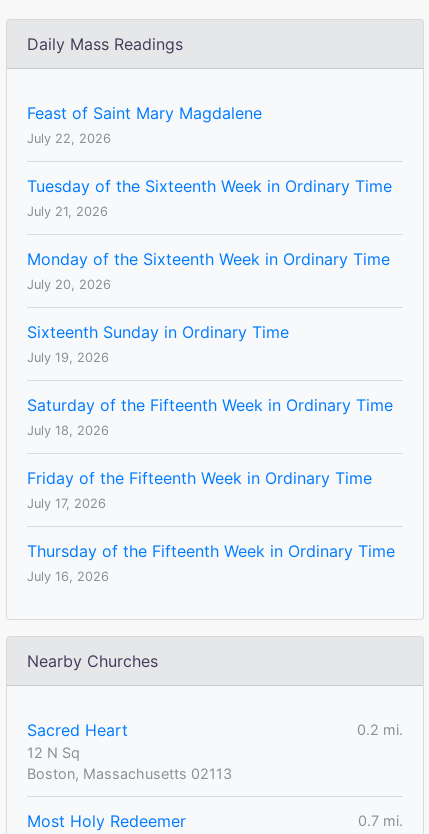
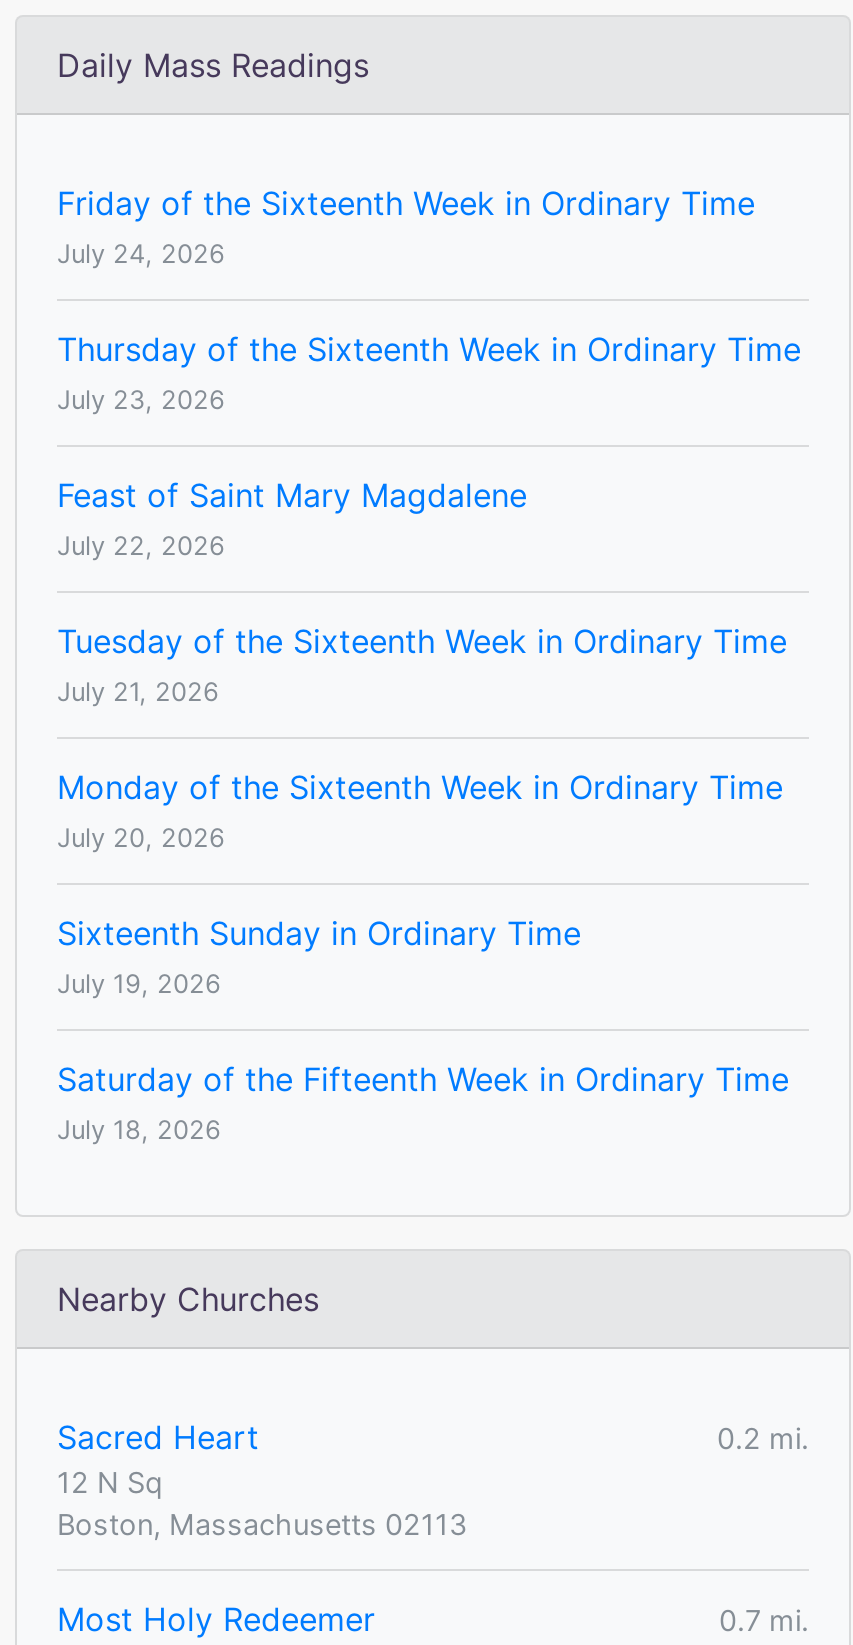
+ Friday of the Sixteenth Week in Ordinary Time
+ July 24, 2026
+ Thursday of the Sixteenth Week in Ordinary Time
+ July 23, 2026

moved down: Feast of Saint Mary Magdalene | July 22, 2026 | Tuesday of the Sixteenth Week in Ordinary Time | ... | Saturday of the Fifteenth Week in Ordinary Time | July 18, 2026

- Friday of the Fifteenth Week in Ordinary Time
- July 17, 2026
- Thursday of the Fifteenth Week in Ordinary Time
- July 16, 2026
